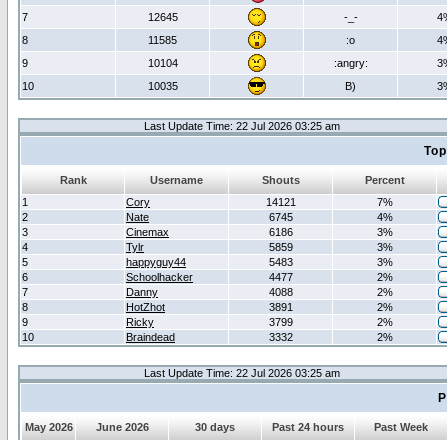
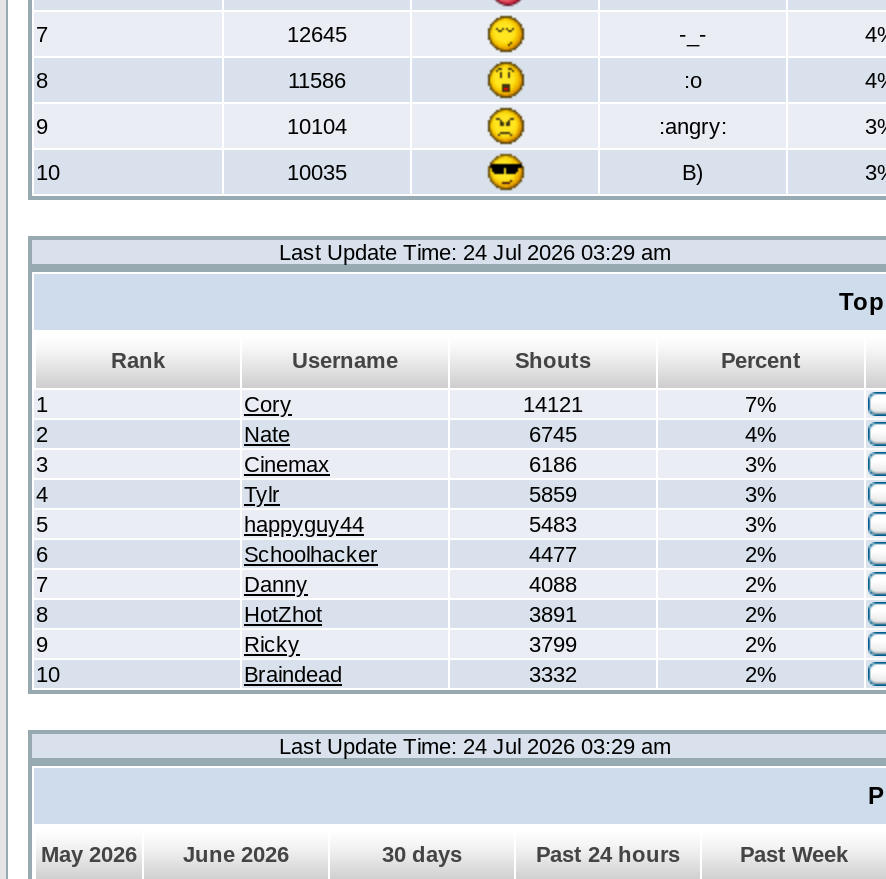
- 11585
+ 11586

- Last Update Time: 22 Jul 2026 03:25 am
+ Last Update Time: 24 Jul 2026 03:29 am

- Last Update Time: 22 Jul 2026 03:25 am
+ Last Update Time: 24 Jul 2026 03:29 am
